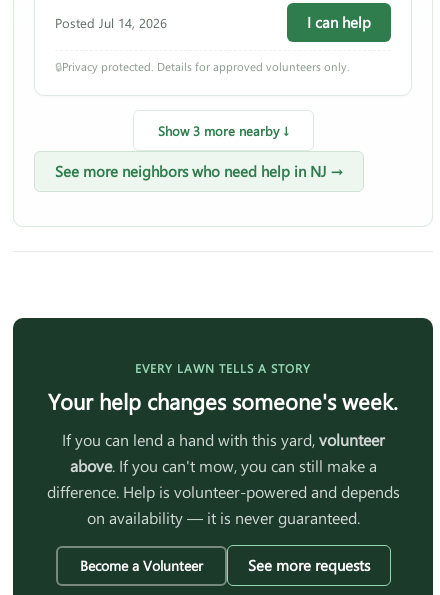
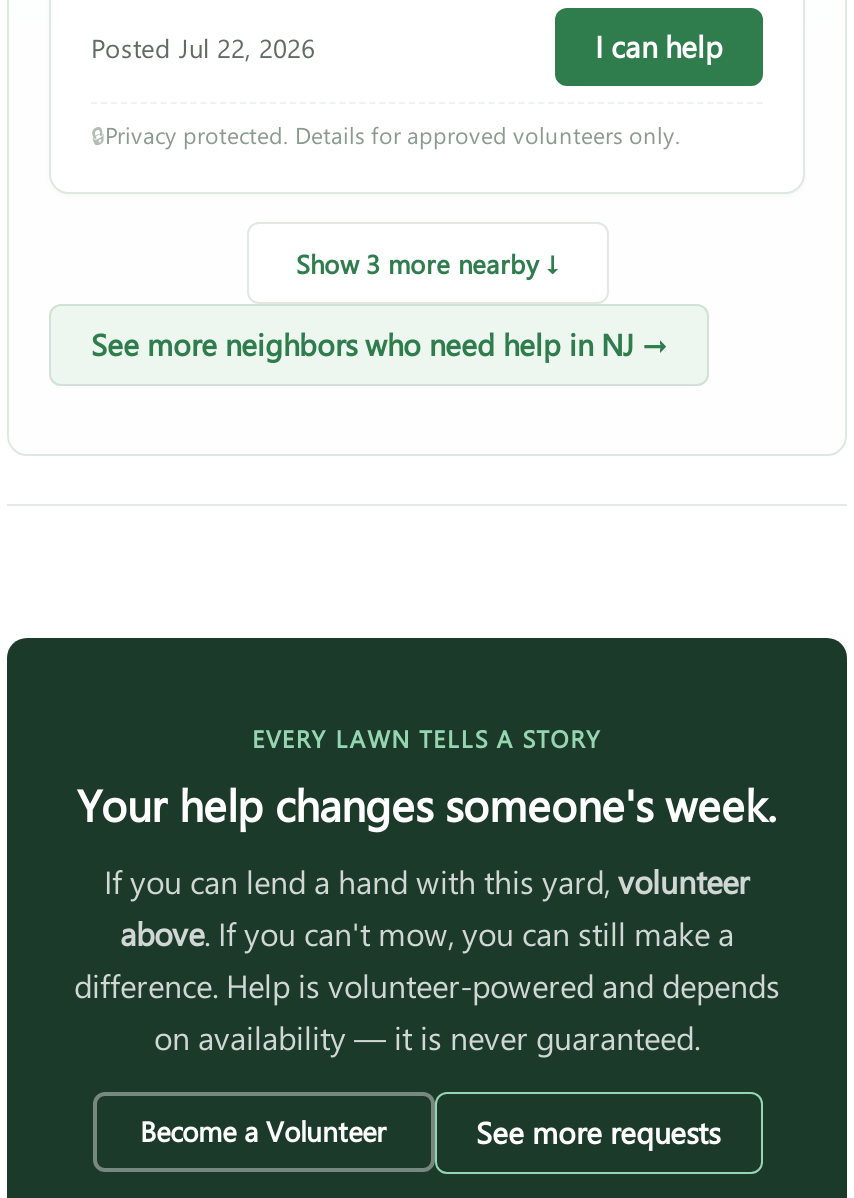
- Posted Jul 14, 2026
+ Posted Jul 22, 2026
